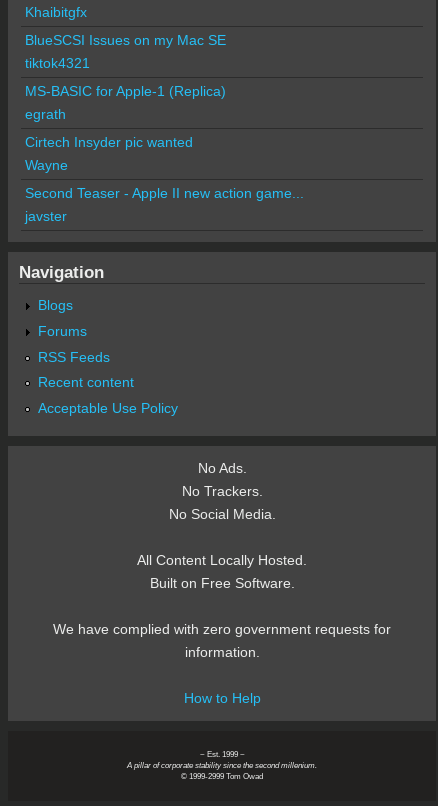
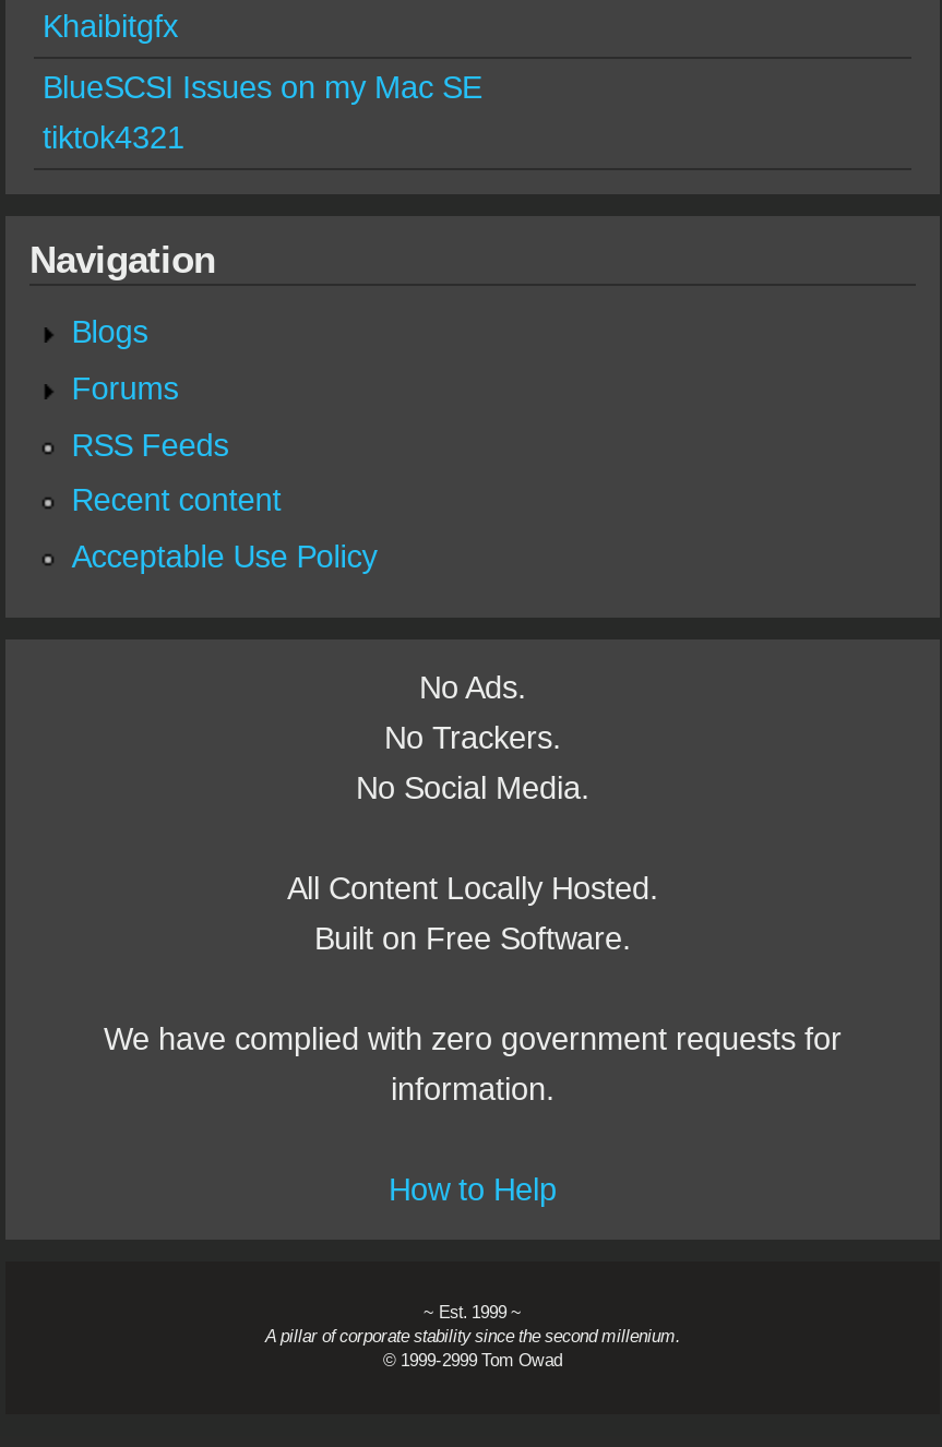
- MS-BASIC for Apple-1 (Replica)
- egrath
- Cirtech Insyder pic wanted
- Wayne
- Second Teaser - Apple II new action game...
- javster
